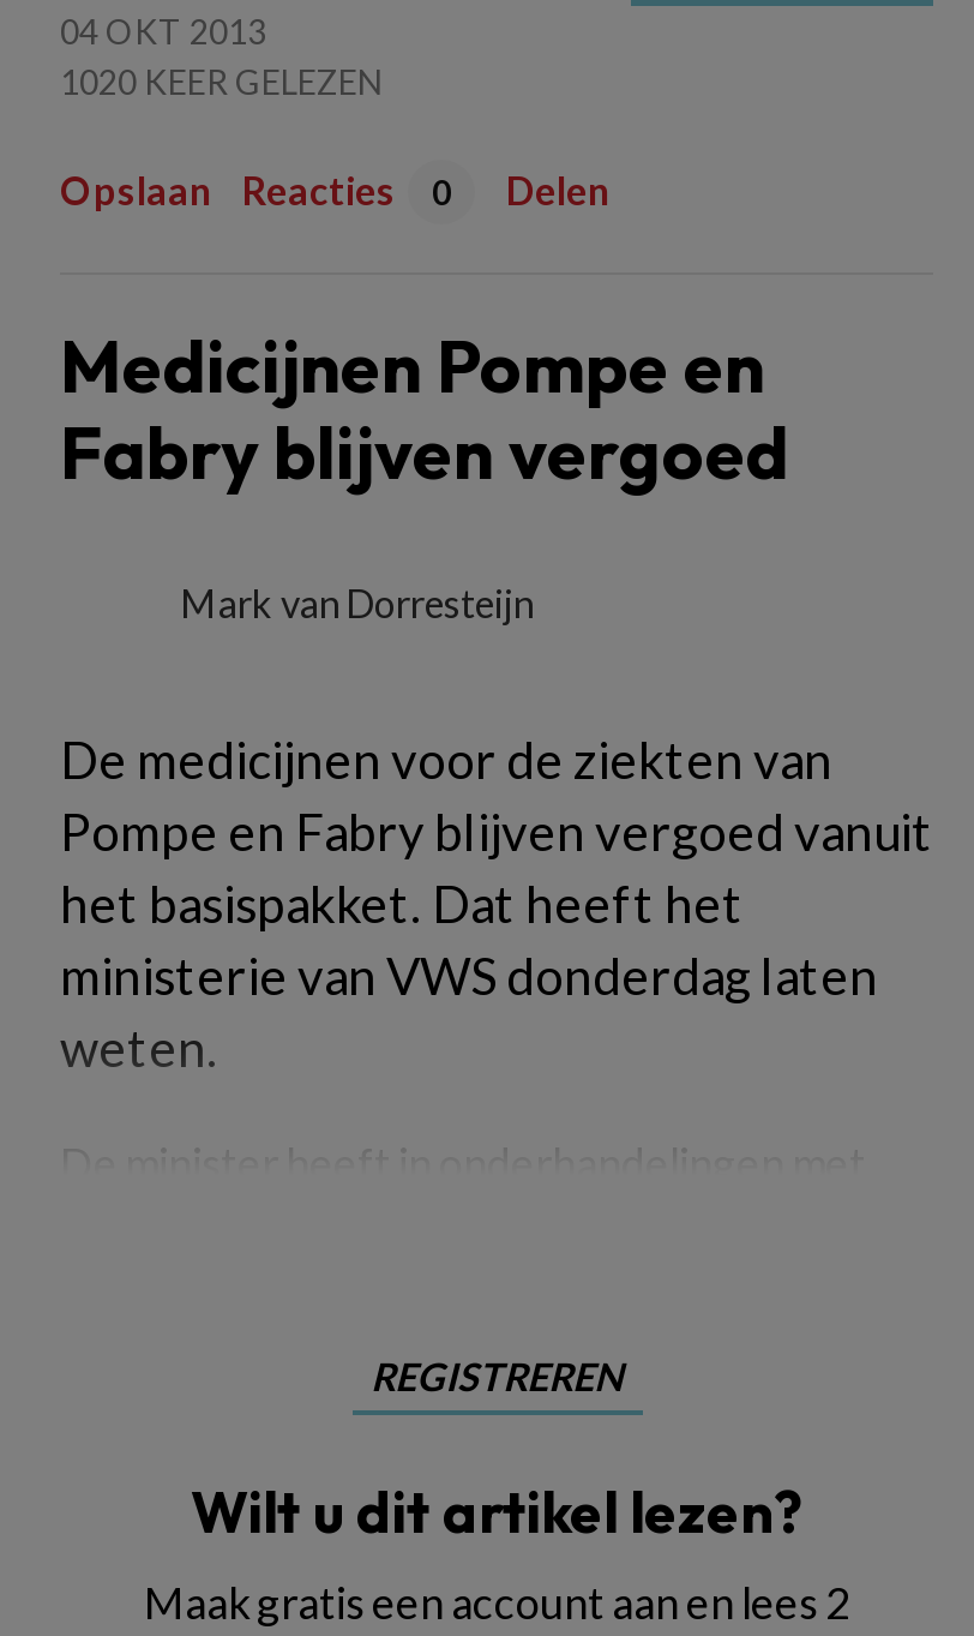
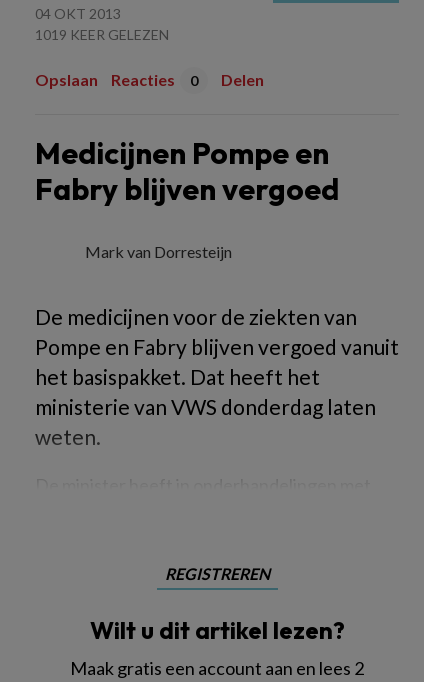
- 1020 KEER GELEZEN
+ 1019 KEER GELEZEN
